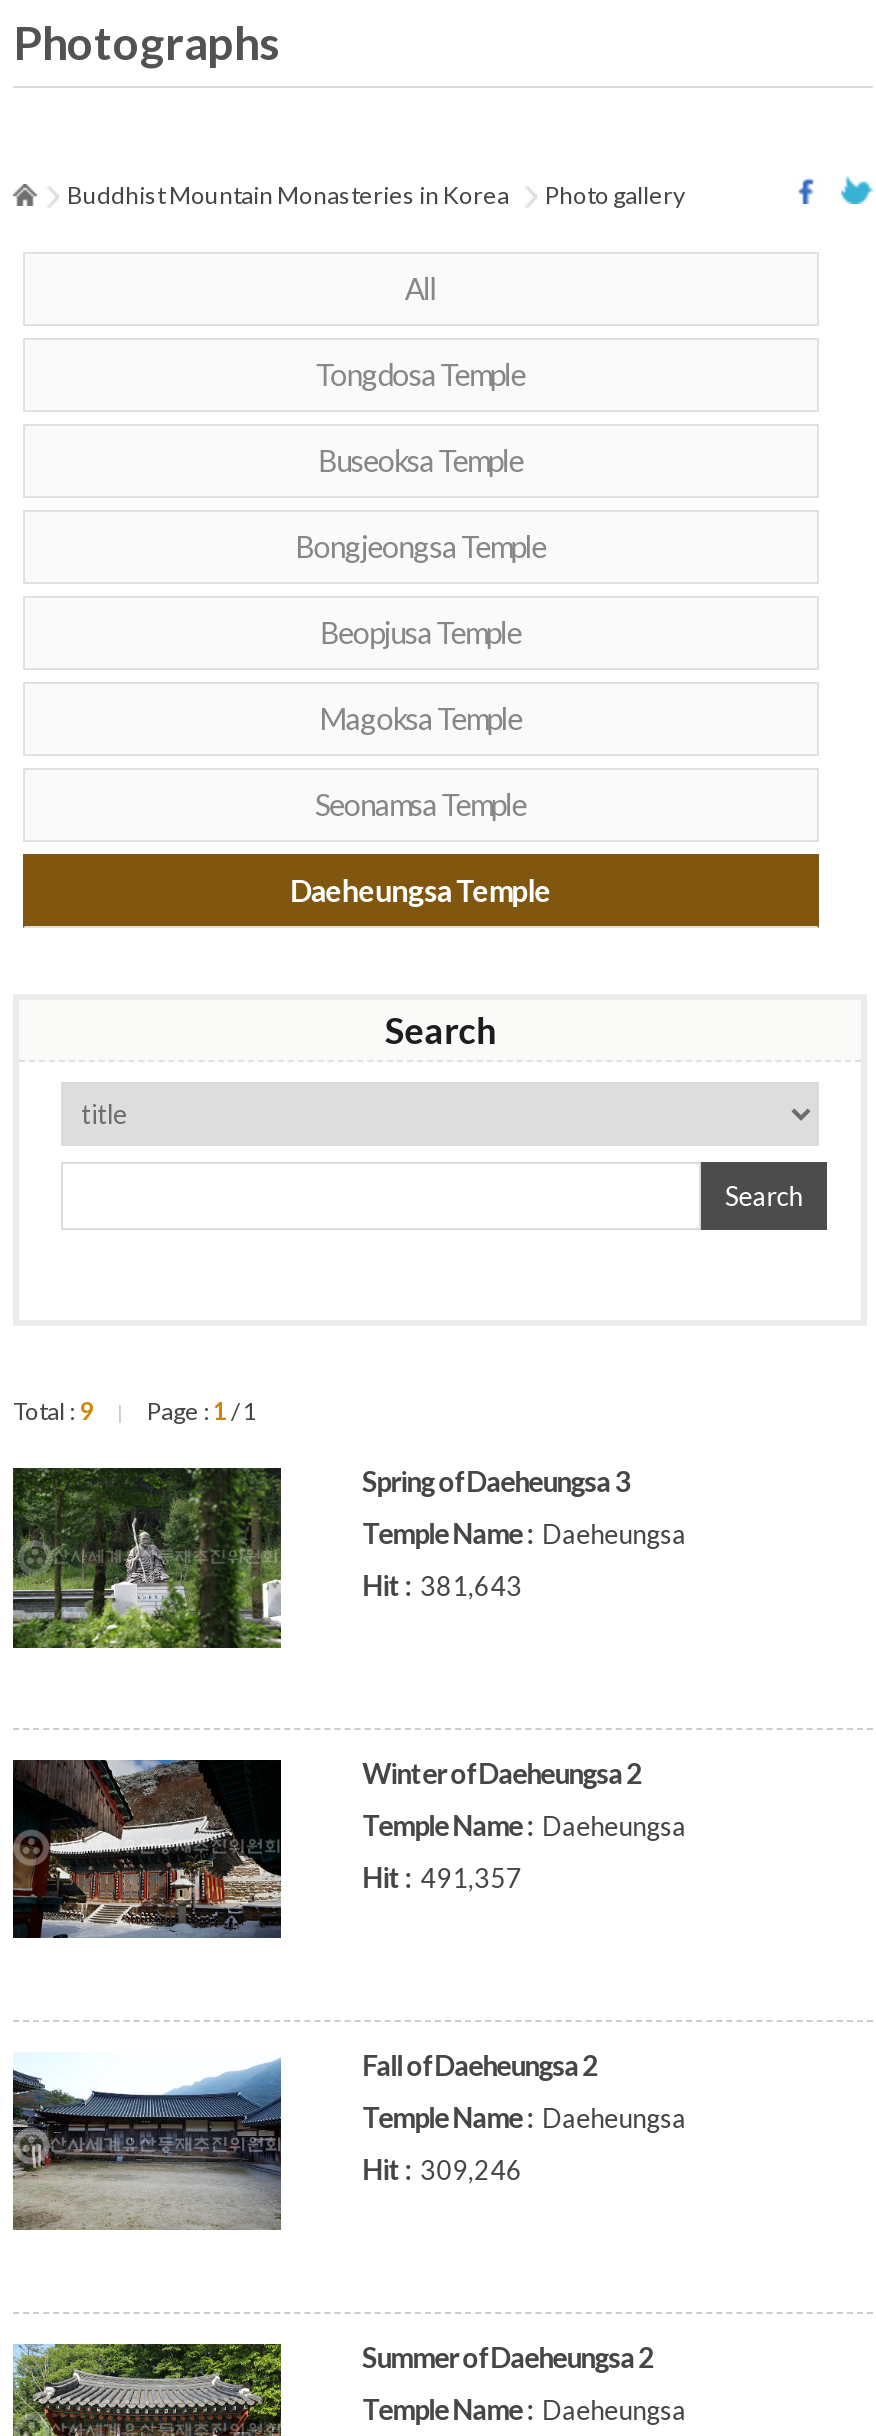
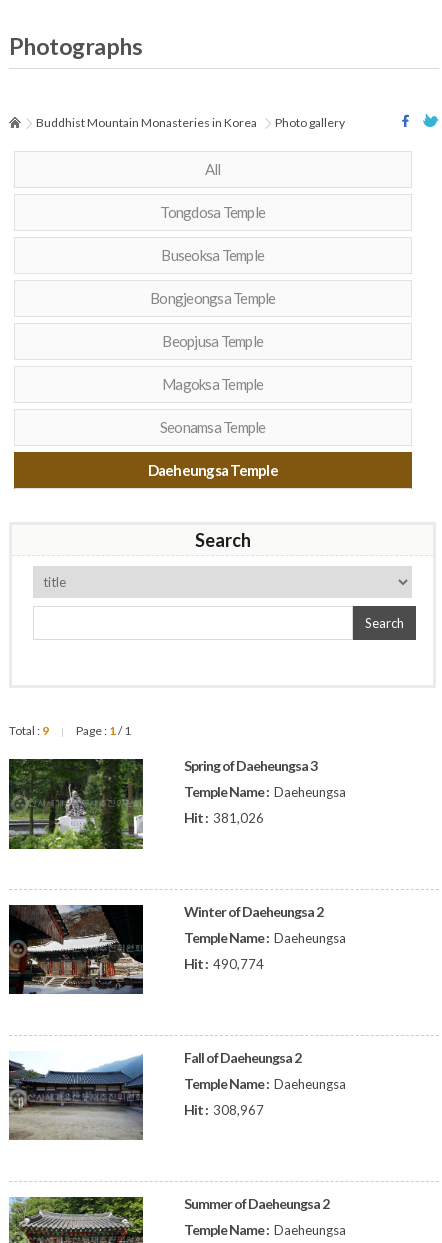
- Hit : 381,643
+ Hit : 381,026

- Hit : 491,357
+ Hit : 490,774

- Hit : 309,246
+ Hit : 308,967
